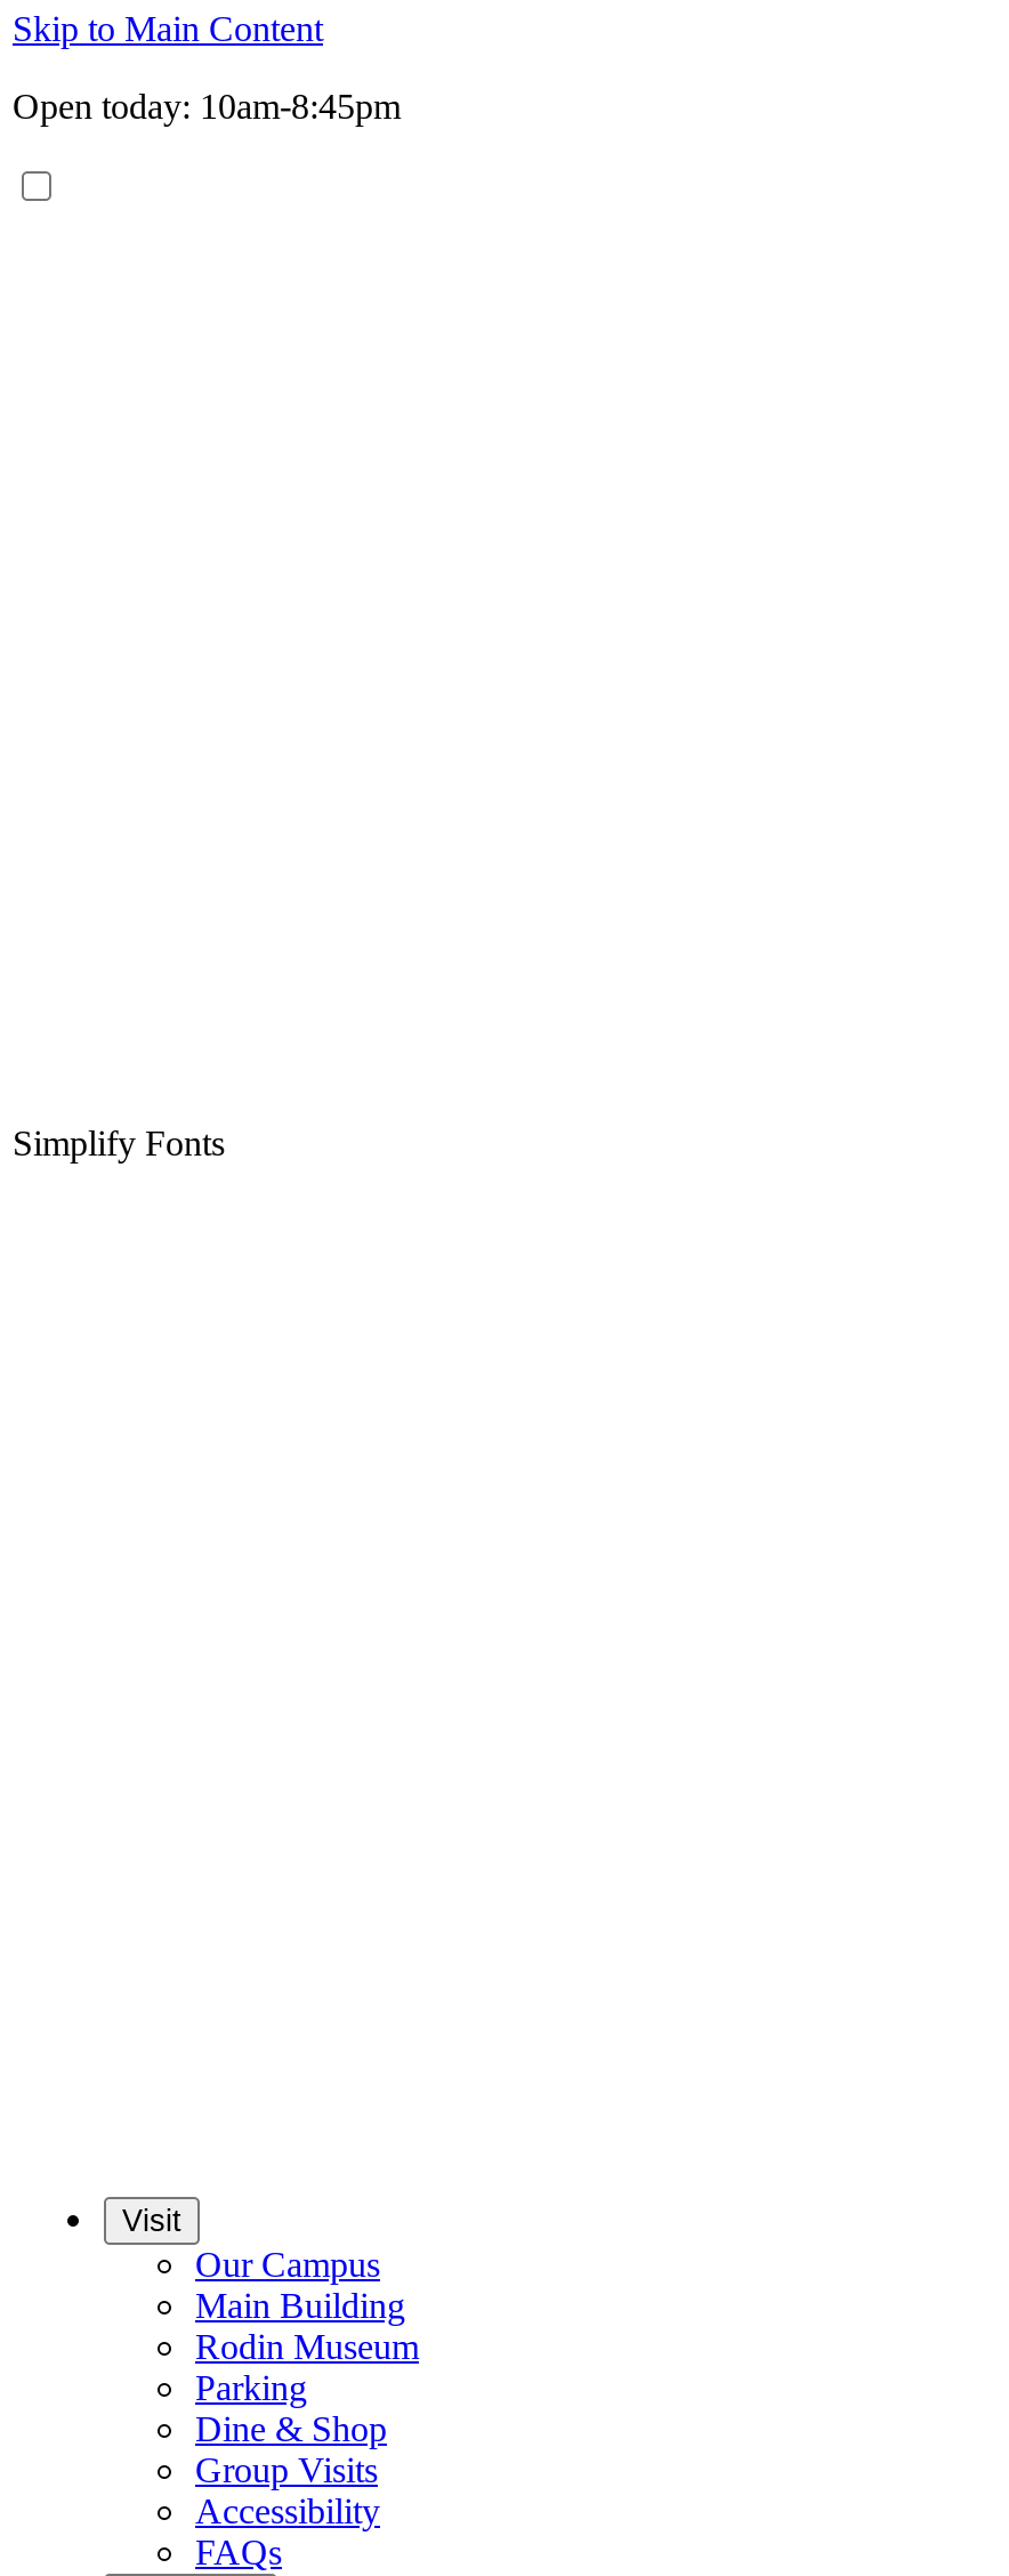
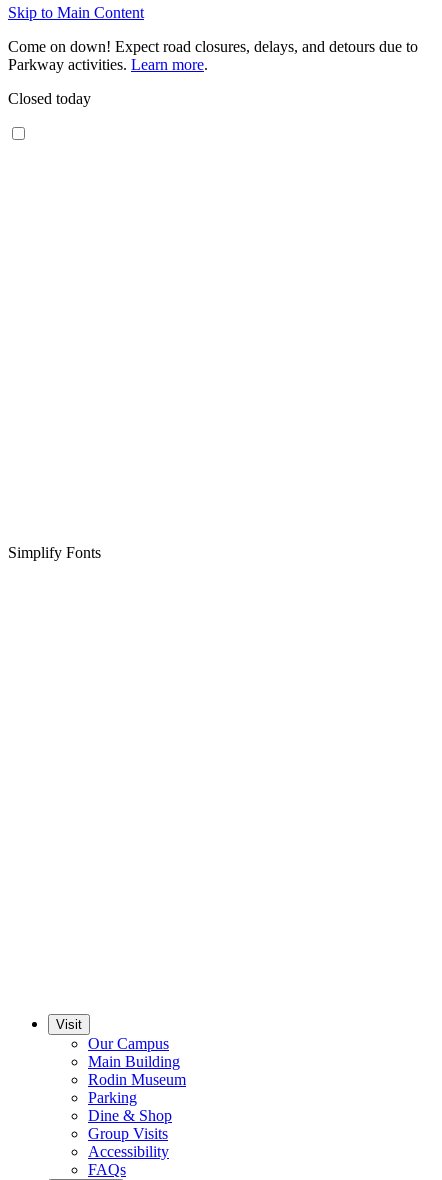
- Open today: 10am-8:45pm
+ Come on down! Expect road closures, delays, and detours due to
+ Parkway activities. Learn more.
+ Closed today
